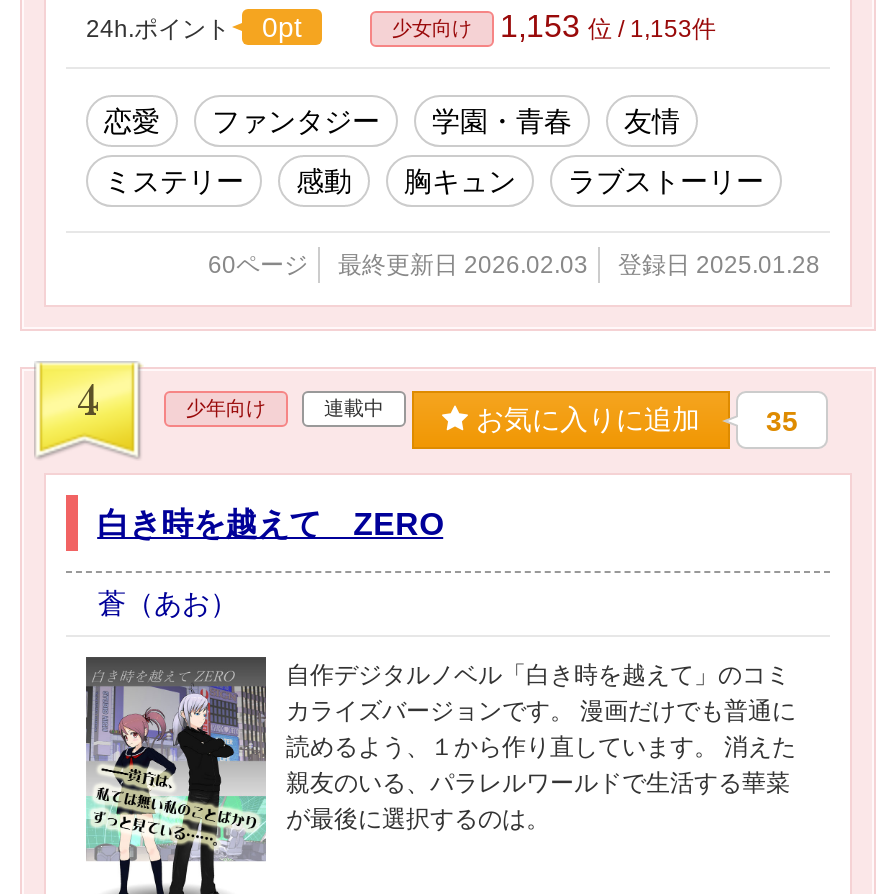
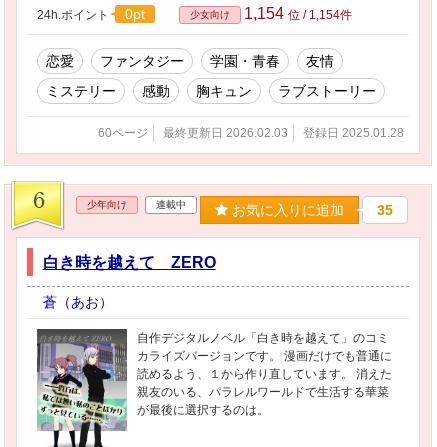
- 少女向け 1,153位 / 1,153件
+ 少女向け 1,154位 / 1,154件

- 4
+ 6
